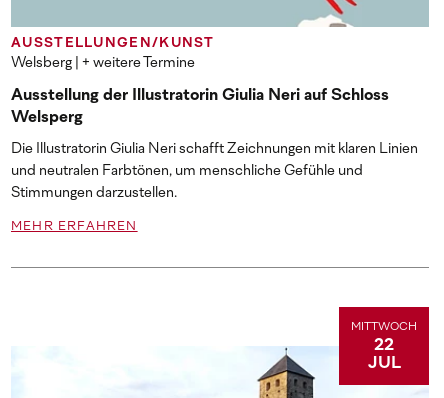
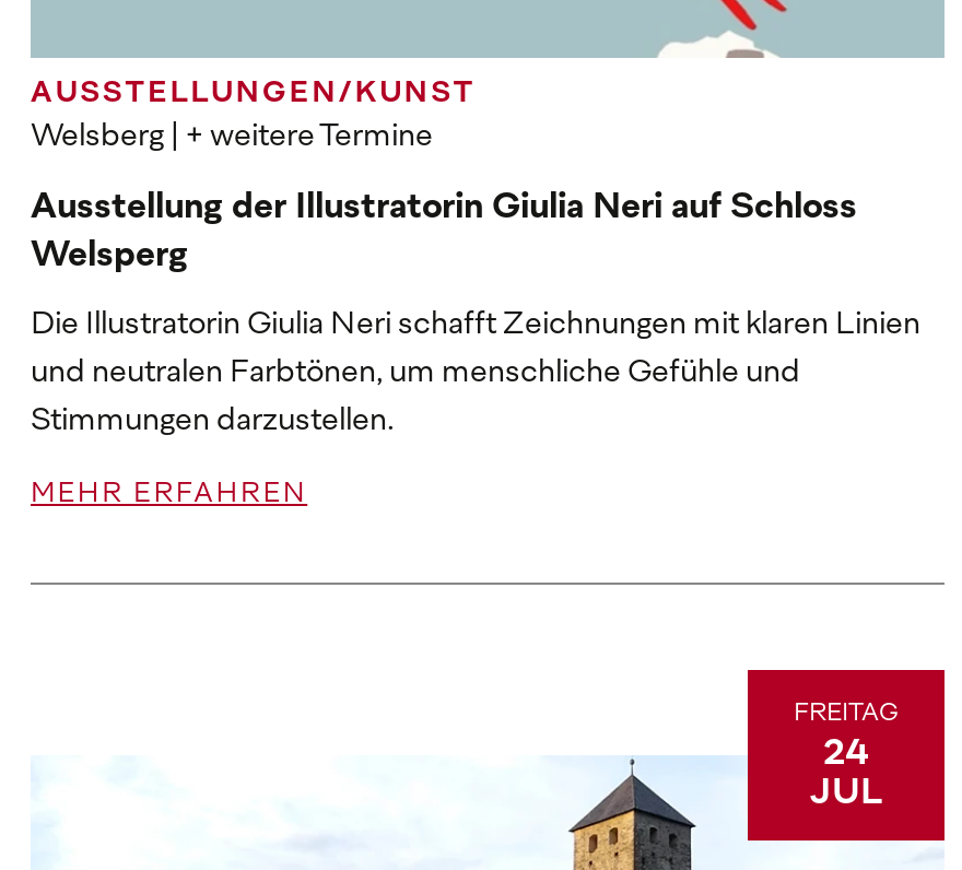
- MITTWOCH
- 22
+ FREITAG
+ 24
